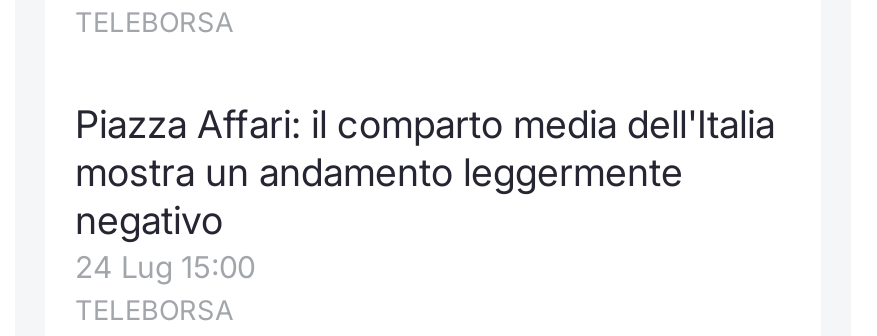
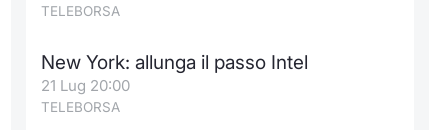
- Piazza Affari: il comparto media dell'Italia
- mostra un andamento leggermente
- negativo
- 24 Lug 15:00
+ New York: allunga il passo Intel
+ 21 Lug 20:00
